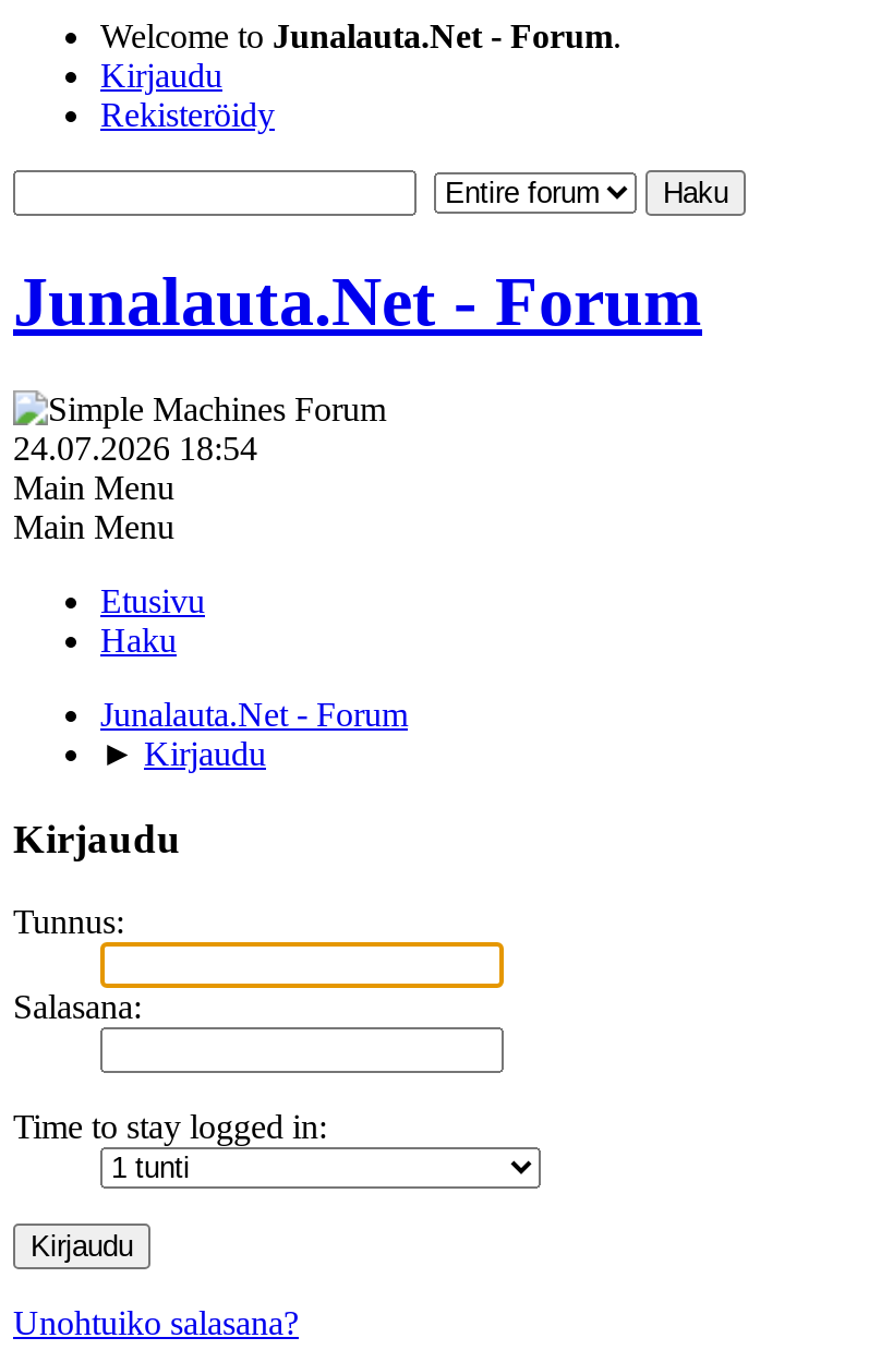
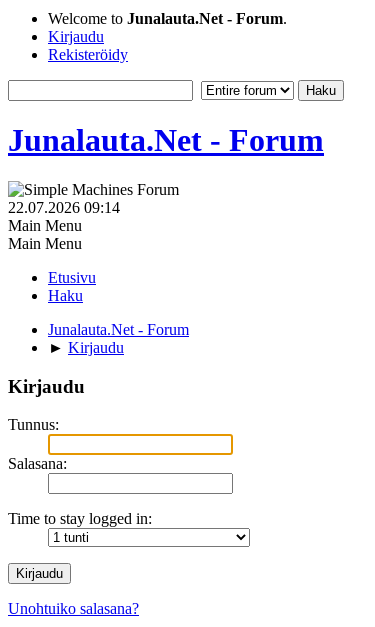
- 24.07.2026 18:54
+ 22.07.2026 09:14
